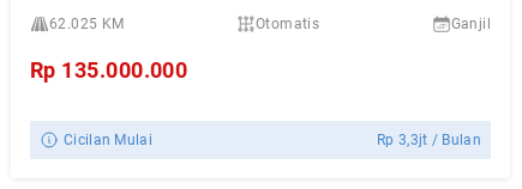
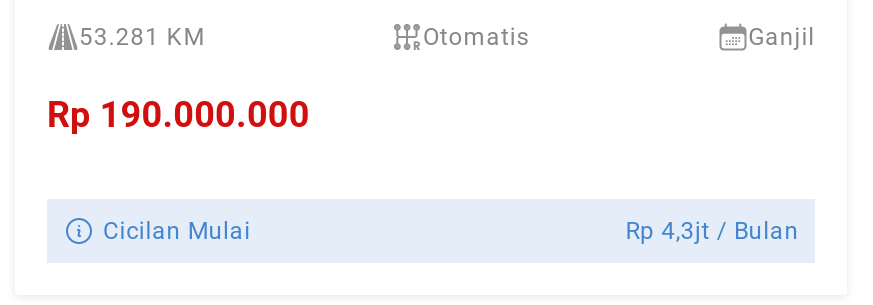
- 62.025 KM
+ 53.281 KM

- Rp 135.000.000
+ Rp 190.000.000

- Rp 3,3jt / Bulan
+ Rp 4,3jt / Bulan
